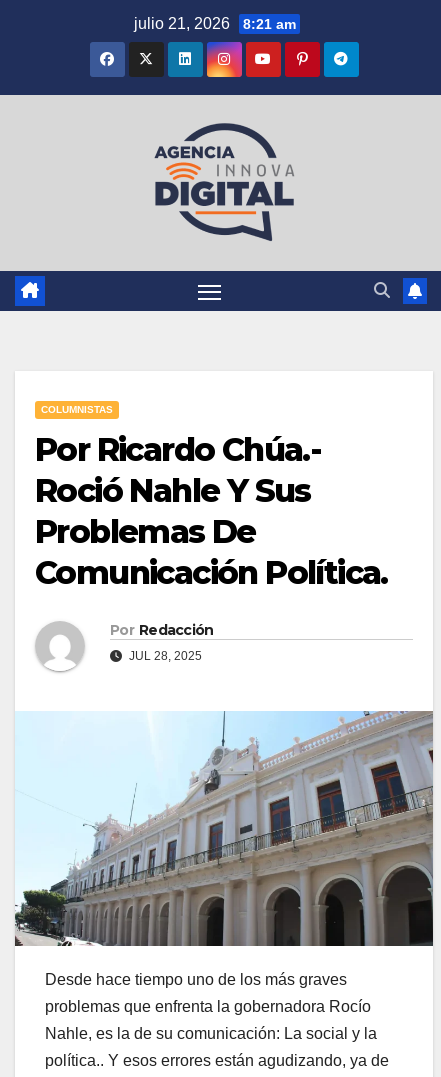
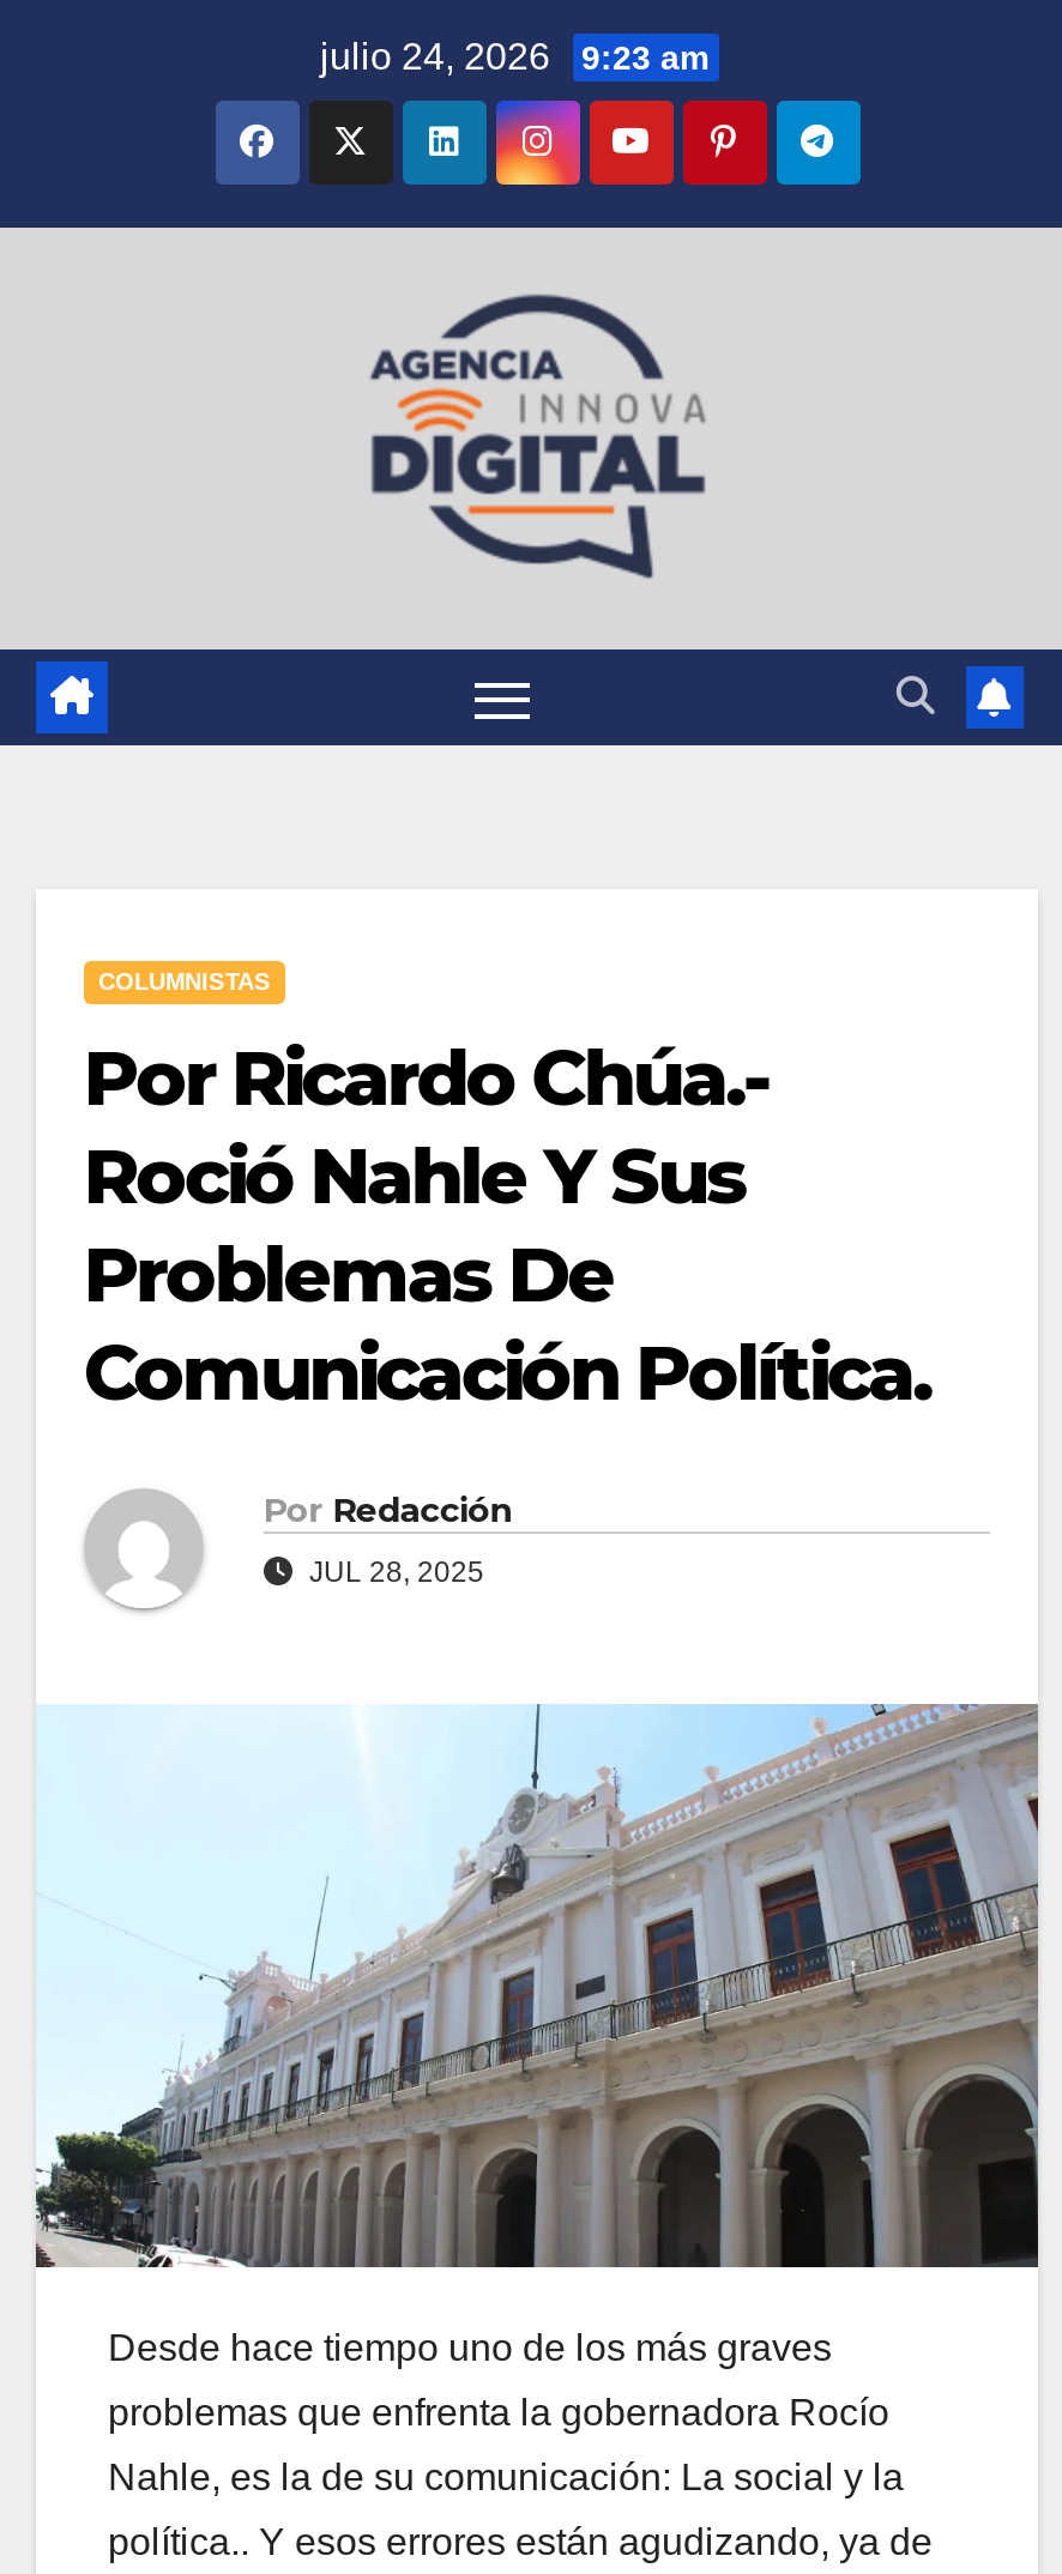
- julio 21, 2026 8:21 am
+ julio 24, 2026 9:23 am
